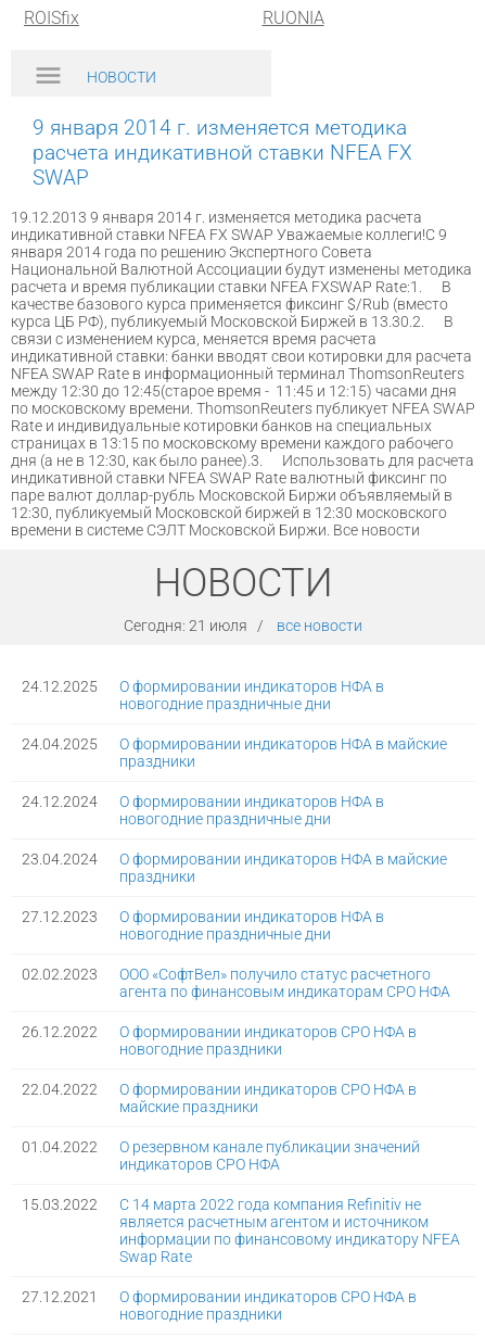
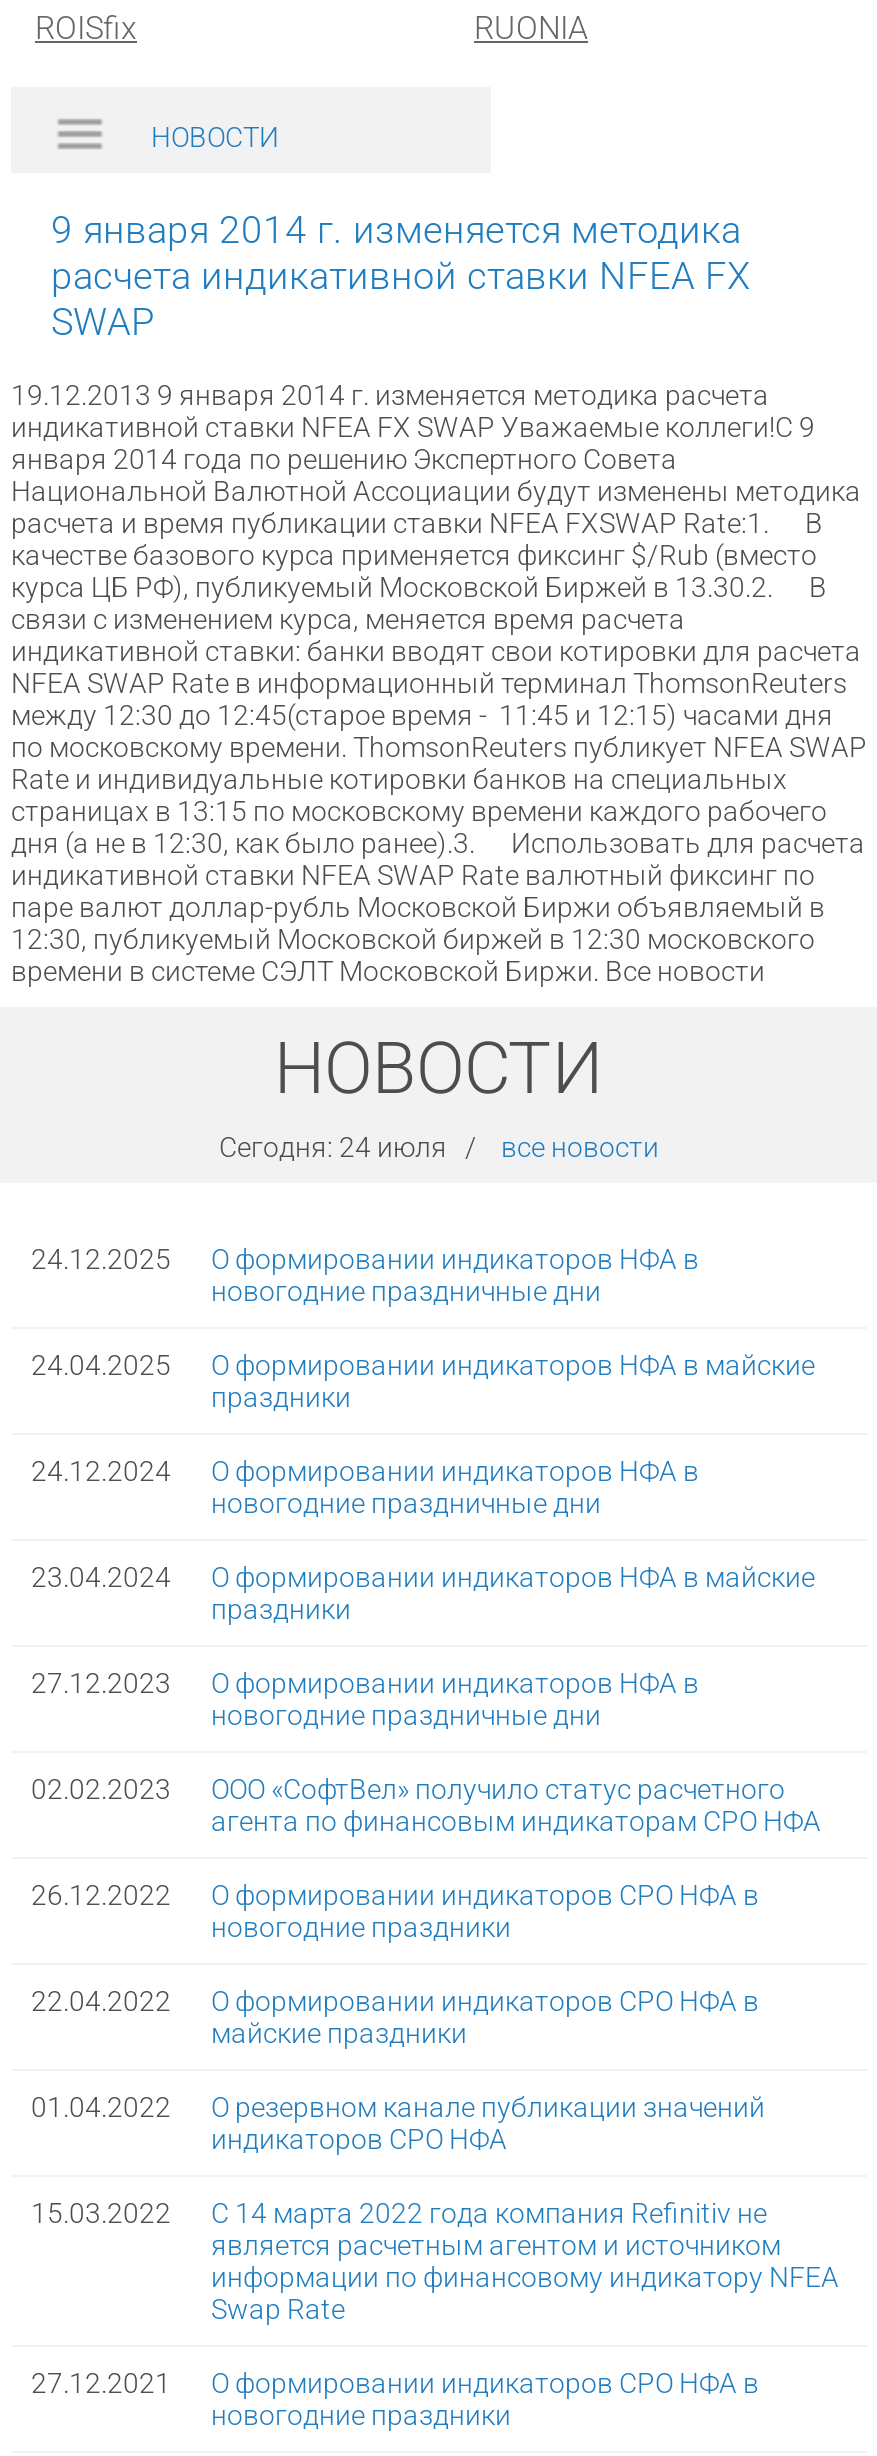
- Сегодня: 21 июля / все новости
+ Сегодня: 24 июля / все новости
